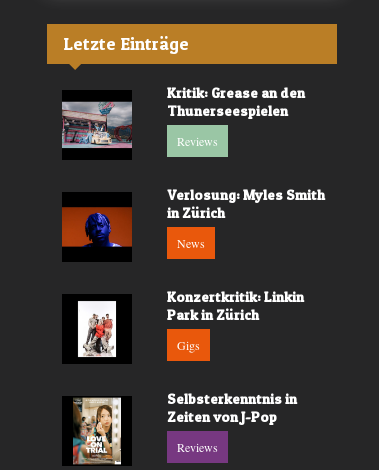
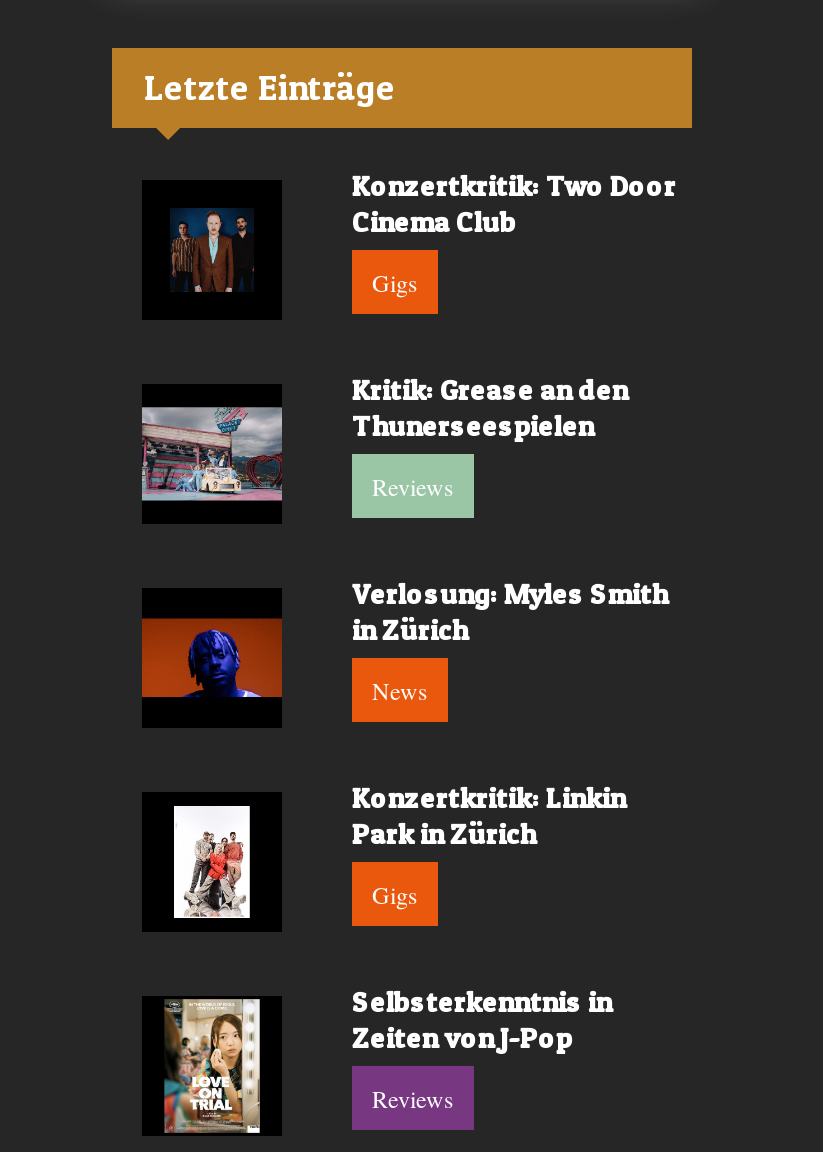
+ [image]
+ Konzertkritik: Two Door
+ Cinema Club
+ Gigs
